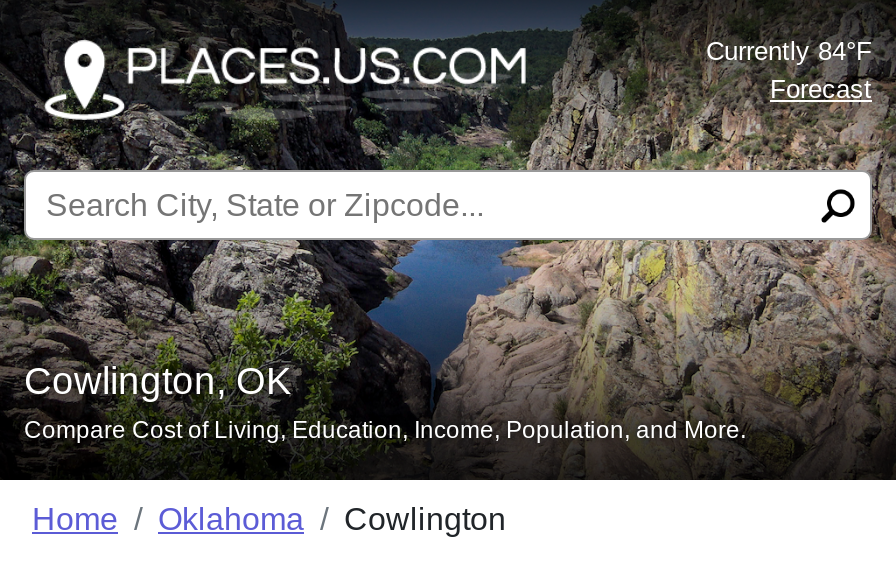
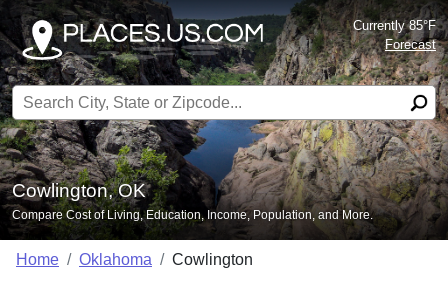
- Currently 84°F
+ Currently 85°F
